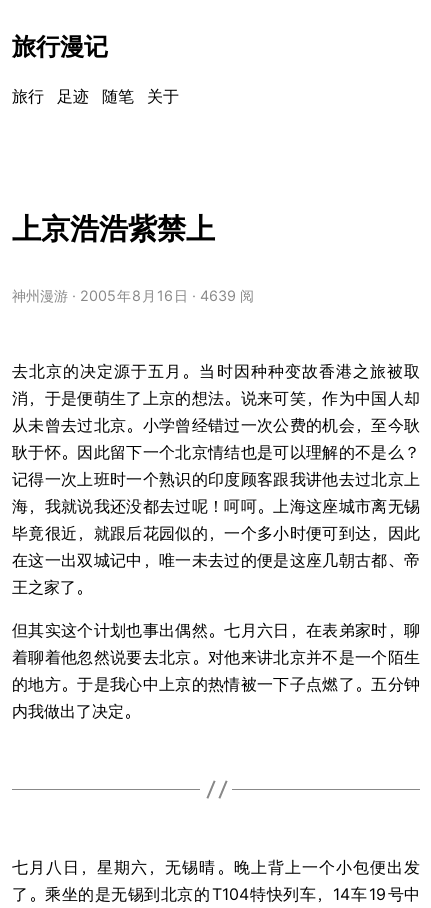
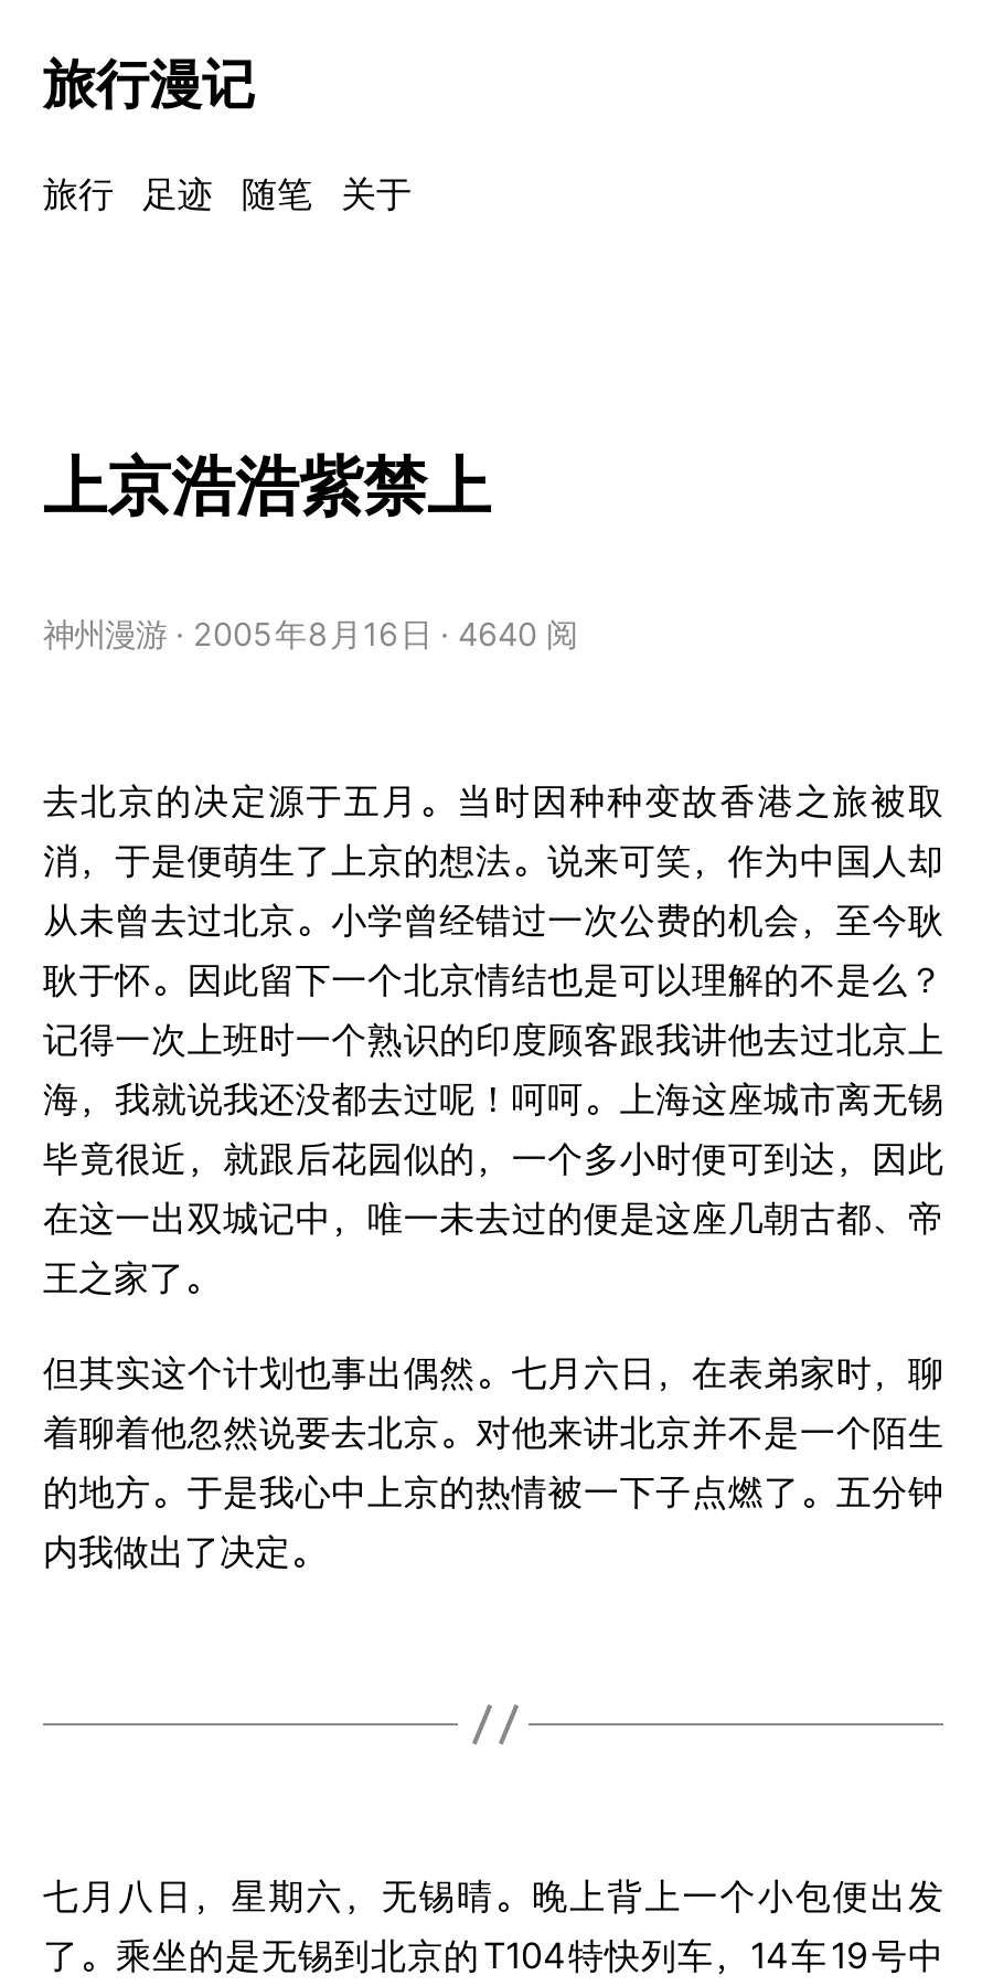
- 神州漫游 2005年8月16日 4639 阅
+ 神州漫游 2005年8月16日 4640 阅
